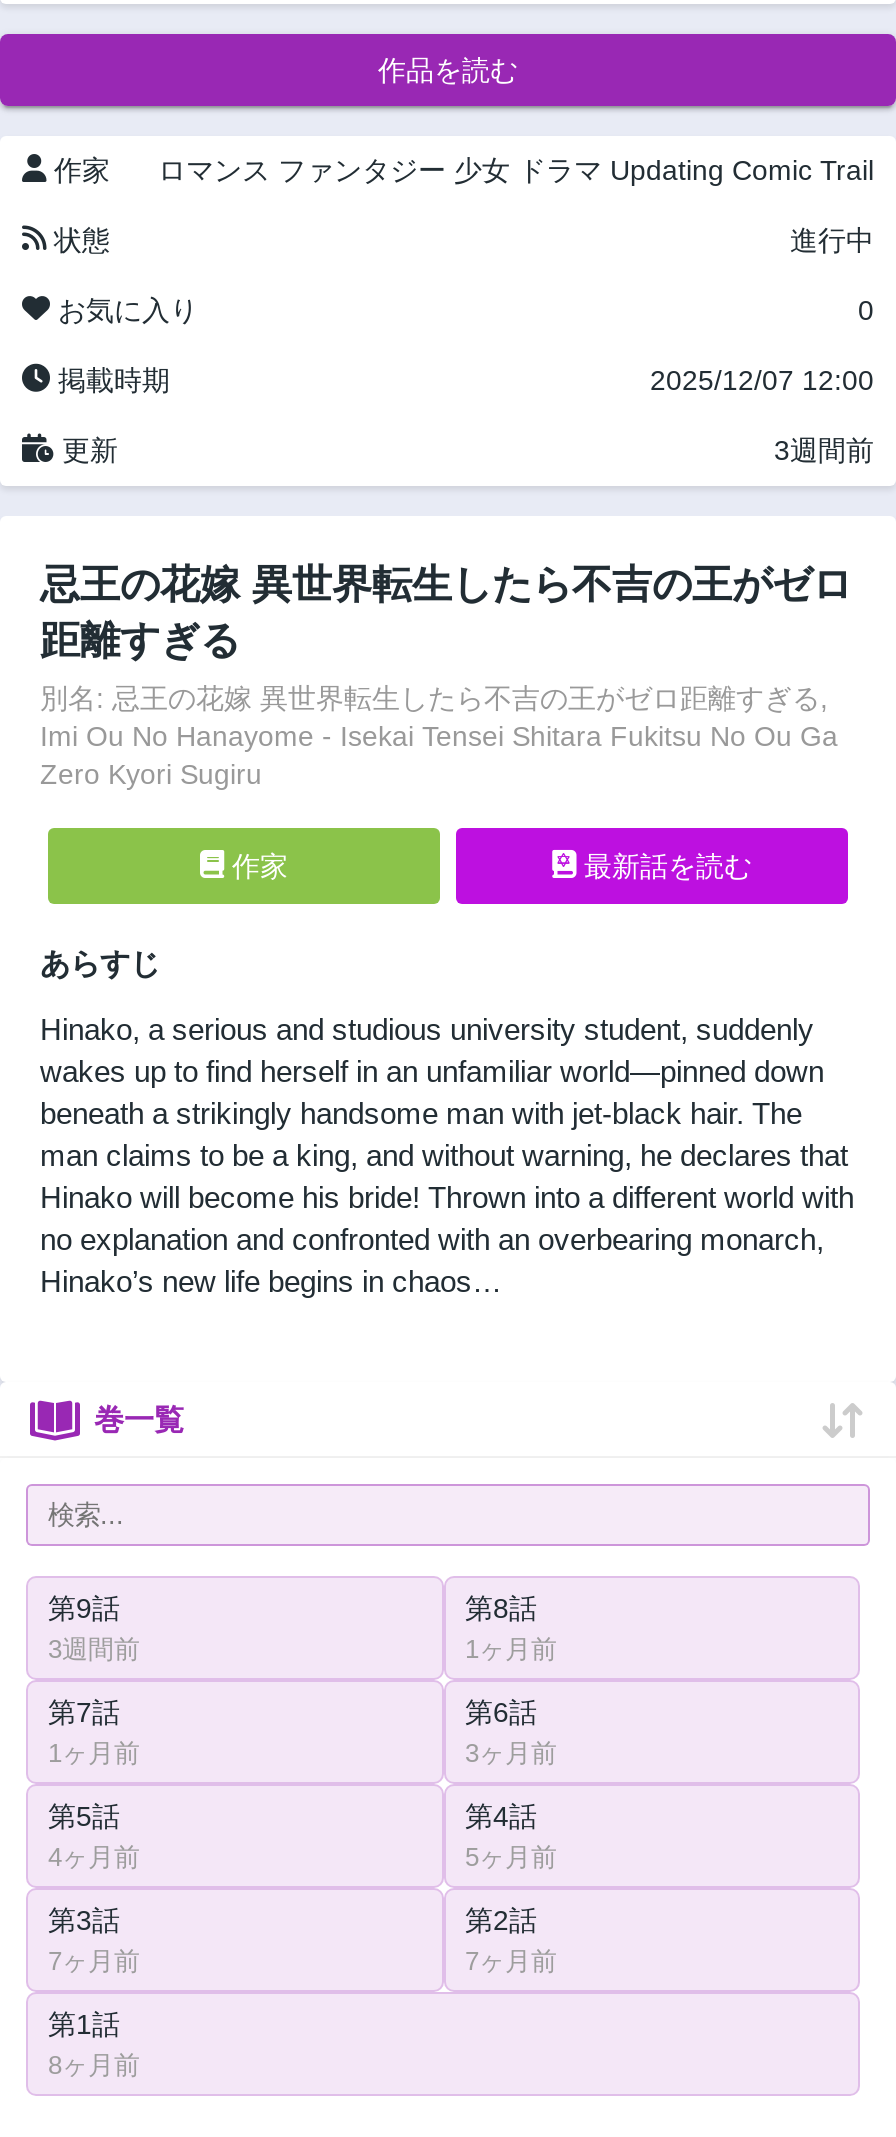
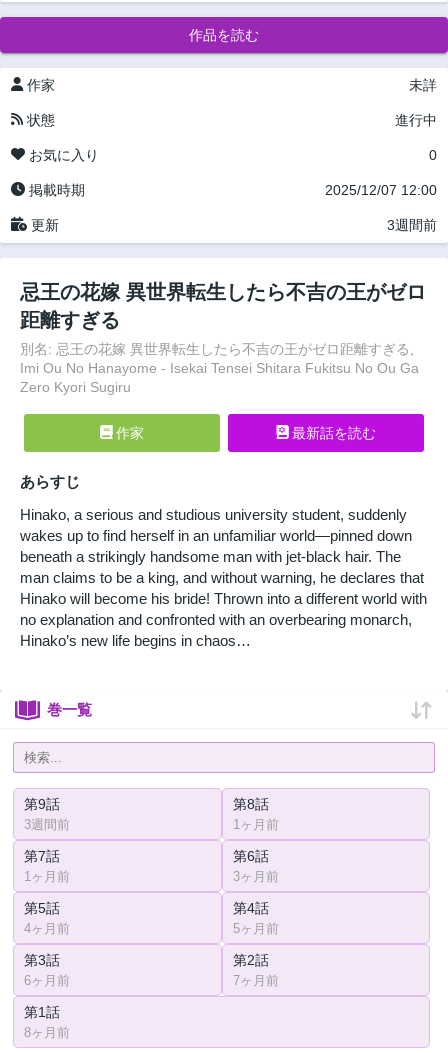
- ロマンス ファンタジー 少女 ドラマ Updating Comic Trail
+ 未詳

- 7ヶ月前
+ 6ヶ月前
